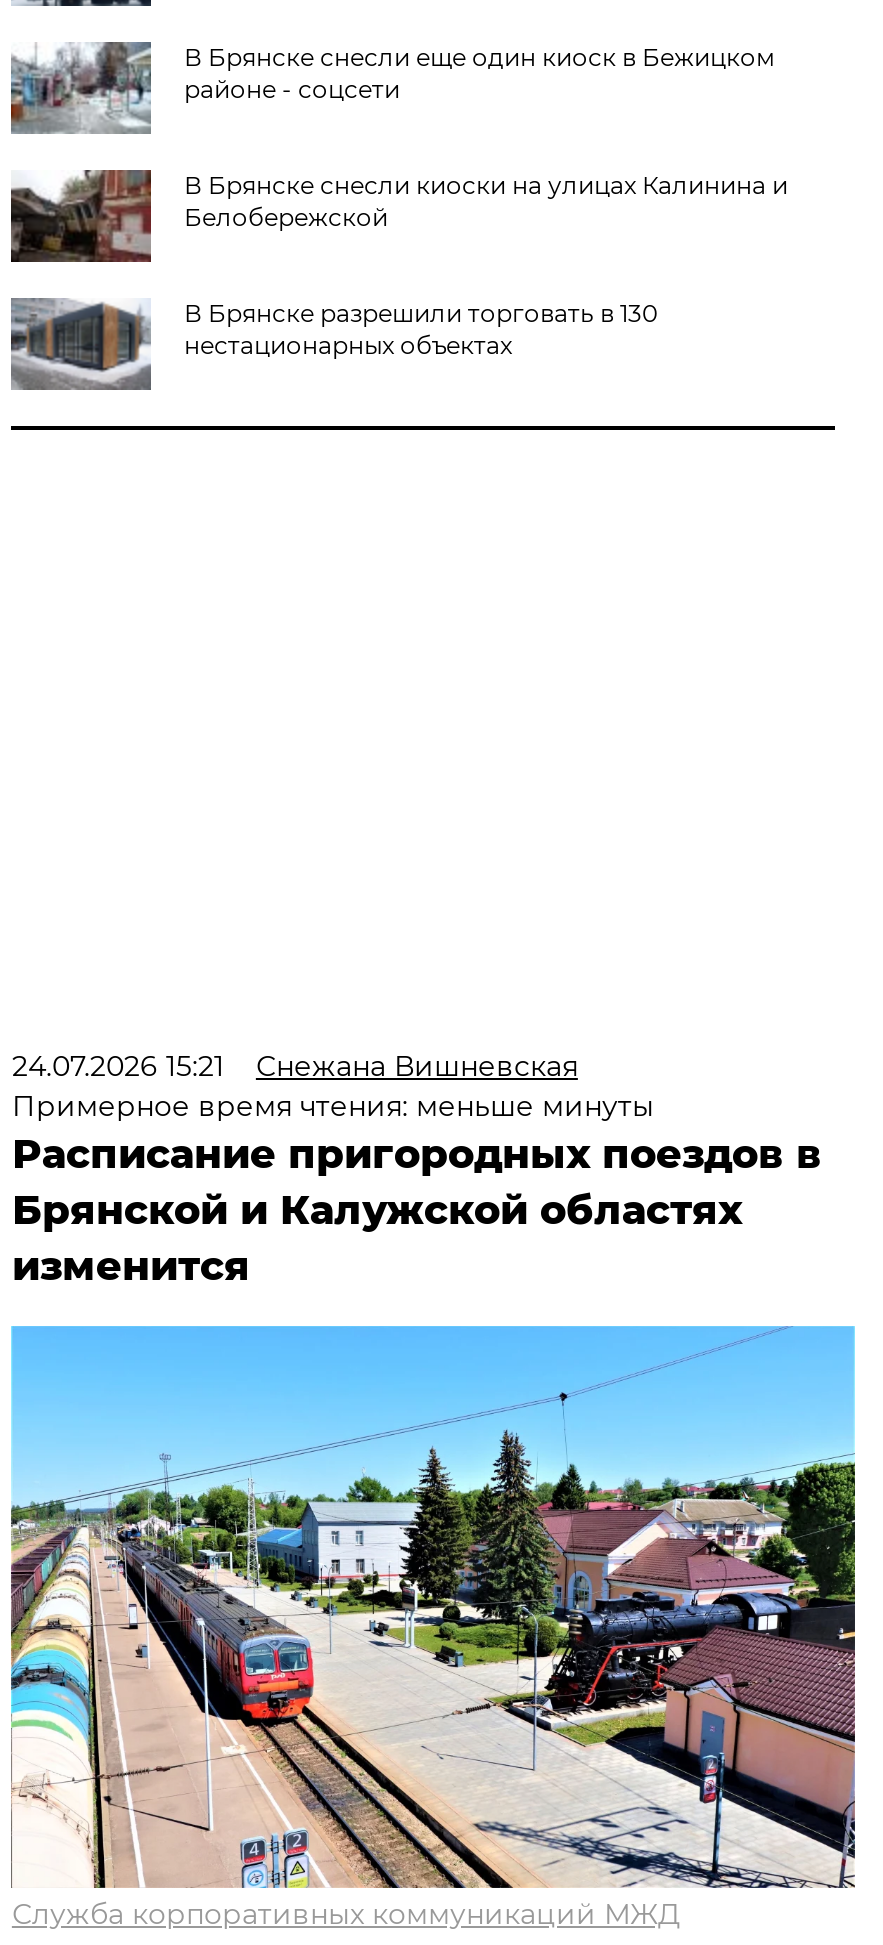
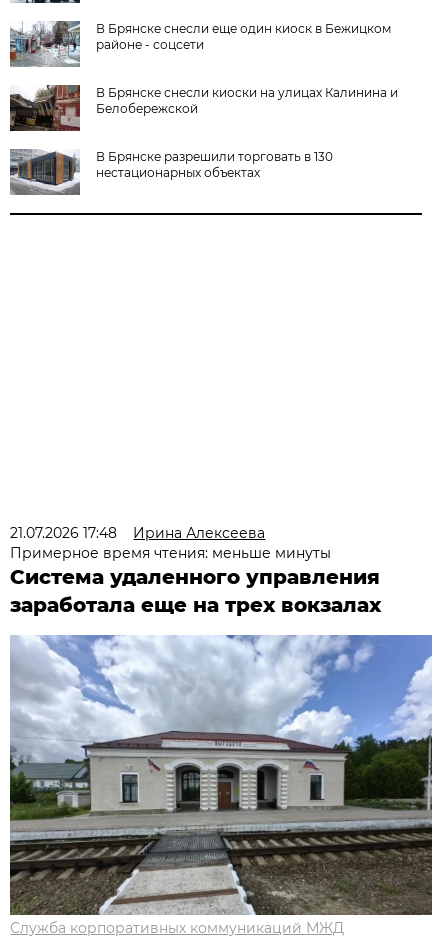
- 24.07.2026 15:21
- Снежана Вишневская
+ 21.07.2026 17:48
+ Ирина Алексеева

- Расписание пригородных поездов в
- Брянской и Калужской областях
- изменится
+ Система удаленного управления
+ заработала еще на трех вокзалах

- [image]
+ [image]
